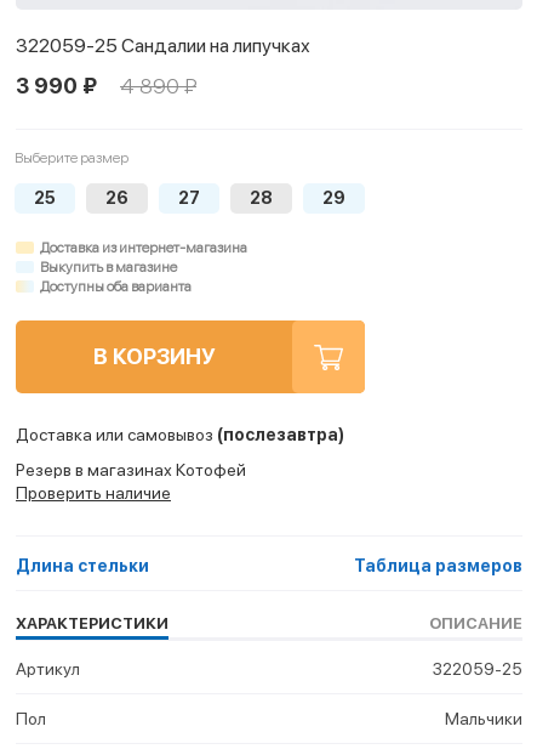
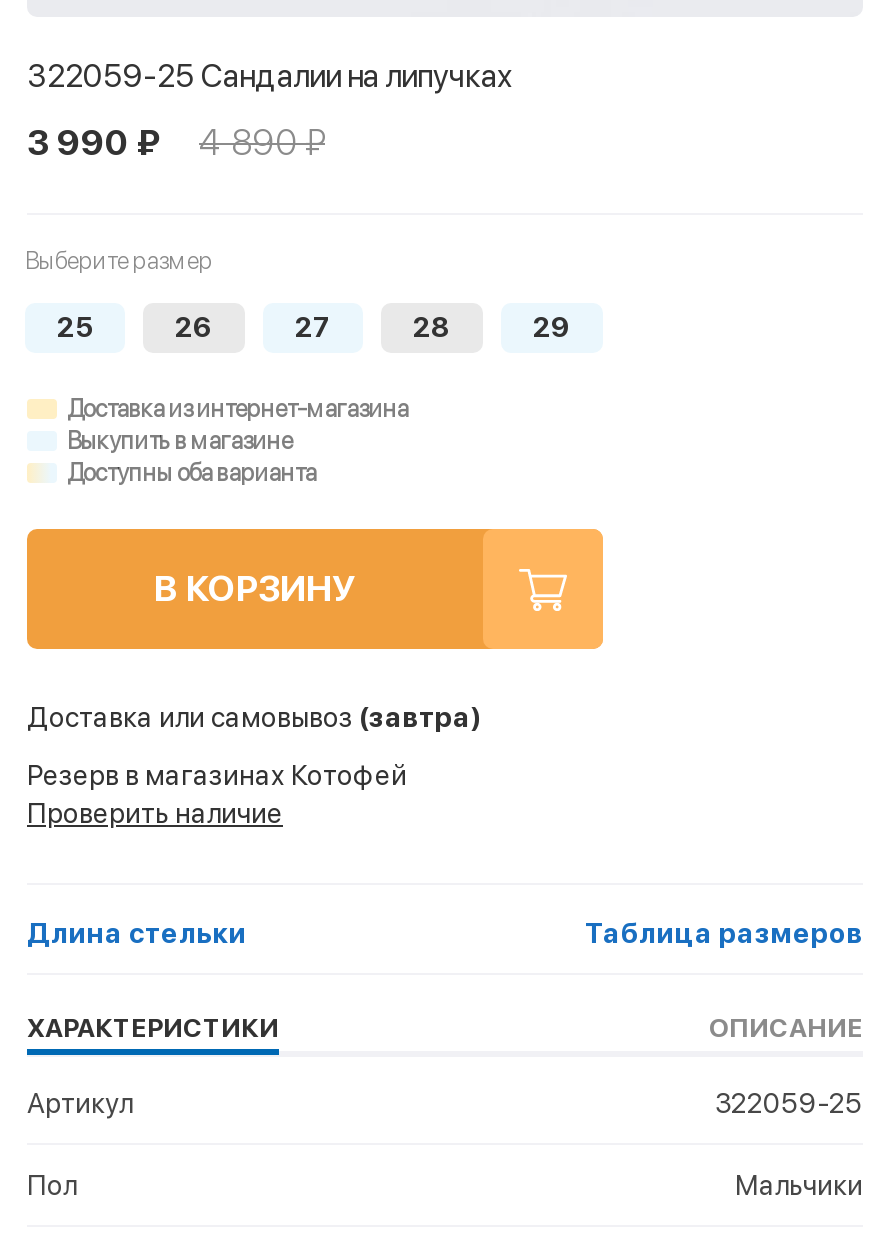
- Доставка или самовывоз (послезавтра)
+ Доставка или самовывоз (завтра)
